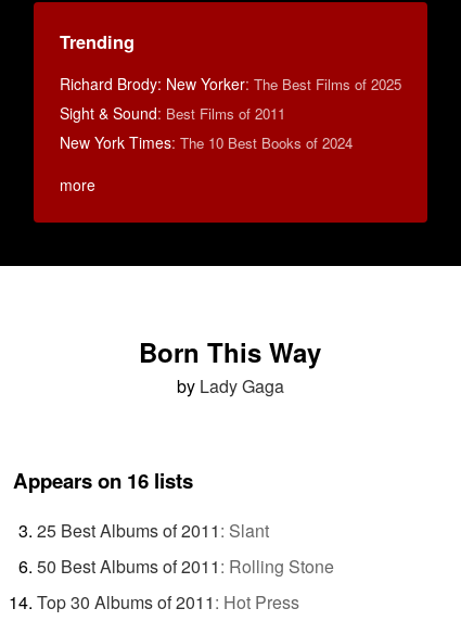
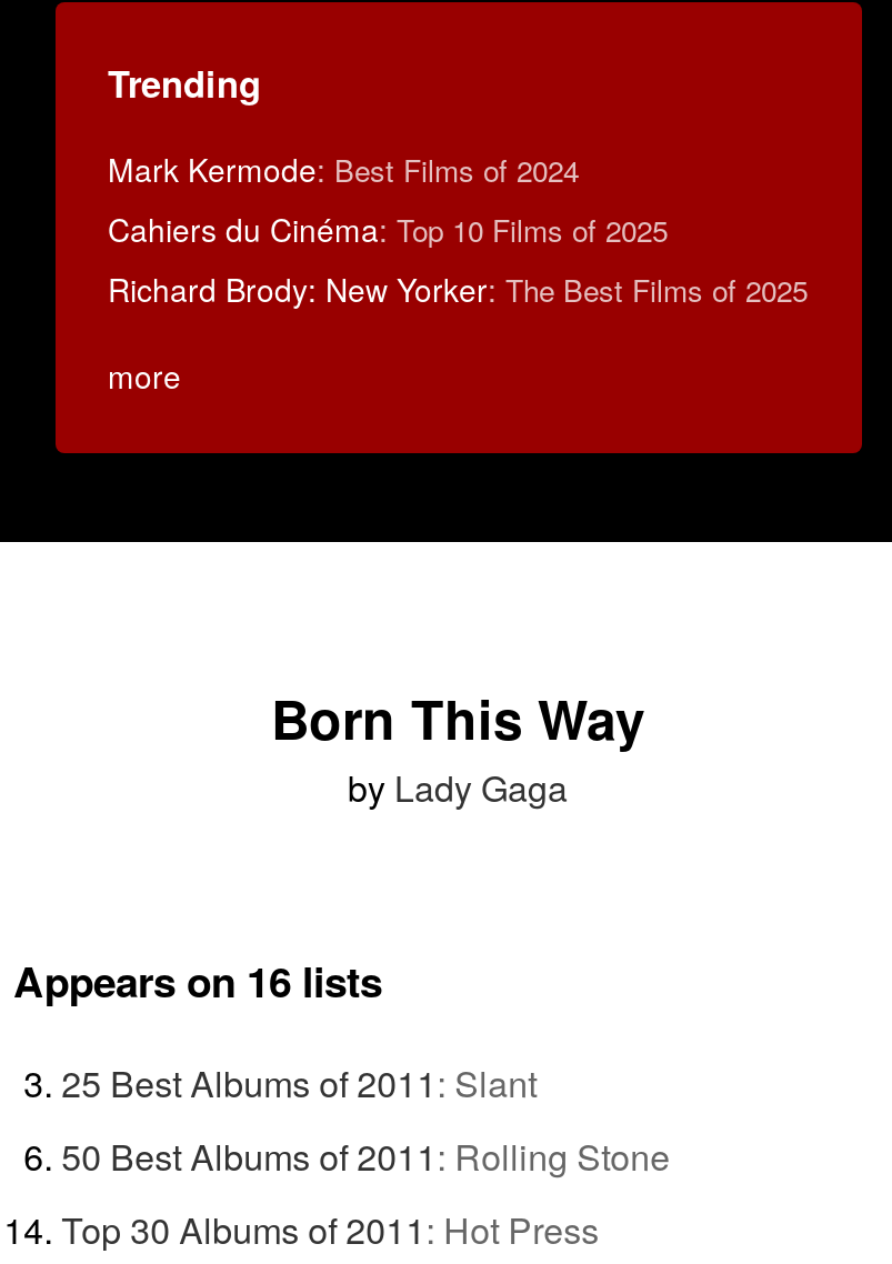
+ Mark Kermode: Best Films of 2024
+ Cahiers du Cinéma: Top 10 Films of 2025

moved down: Richard Brody: New Yorker: The Best Films of 2025

- Sight & Sound: Best Films of 2011
- New York Times: The 10 Best Books of 2024
